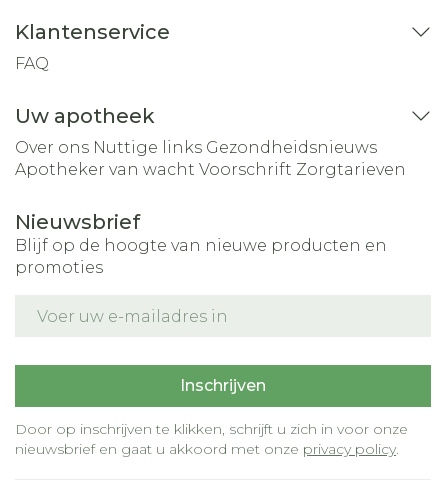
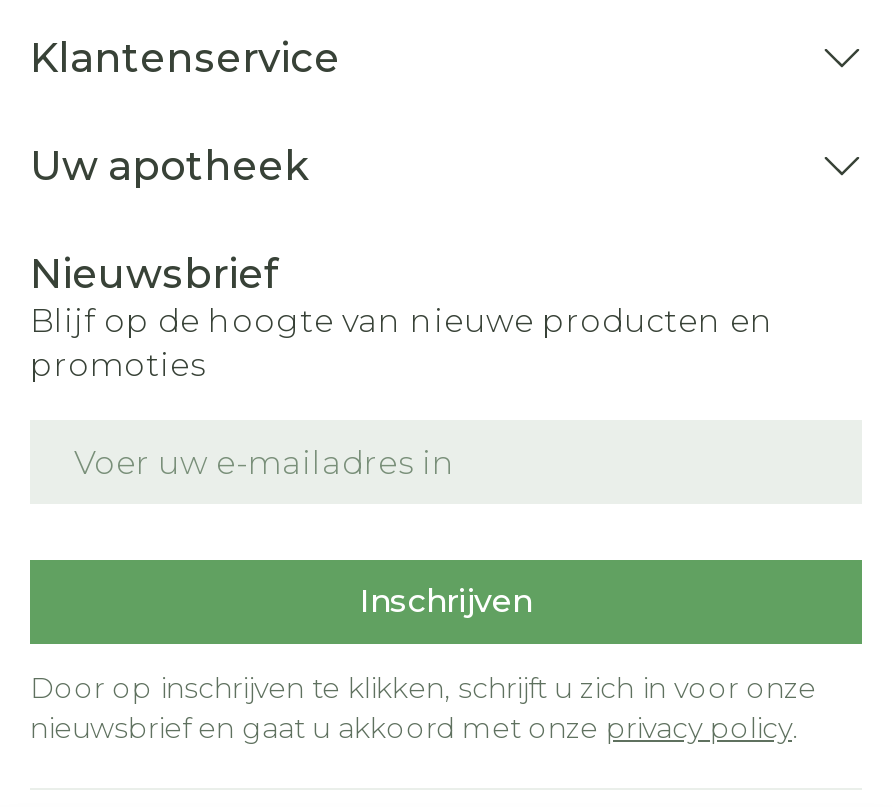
- FAQ

- Over ons Nuttige links Gezondheidsnieuws
- Apotheker van wacht Voorschrift Zorgtarieven
